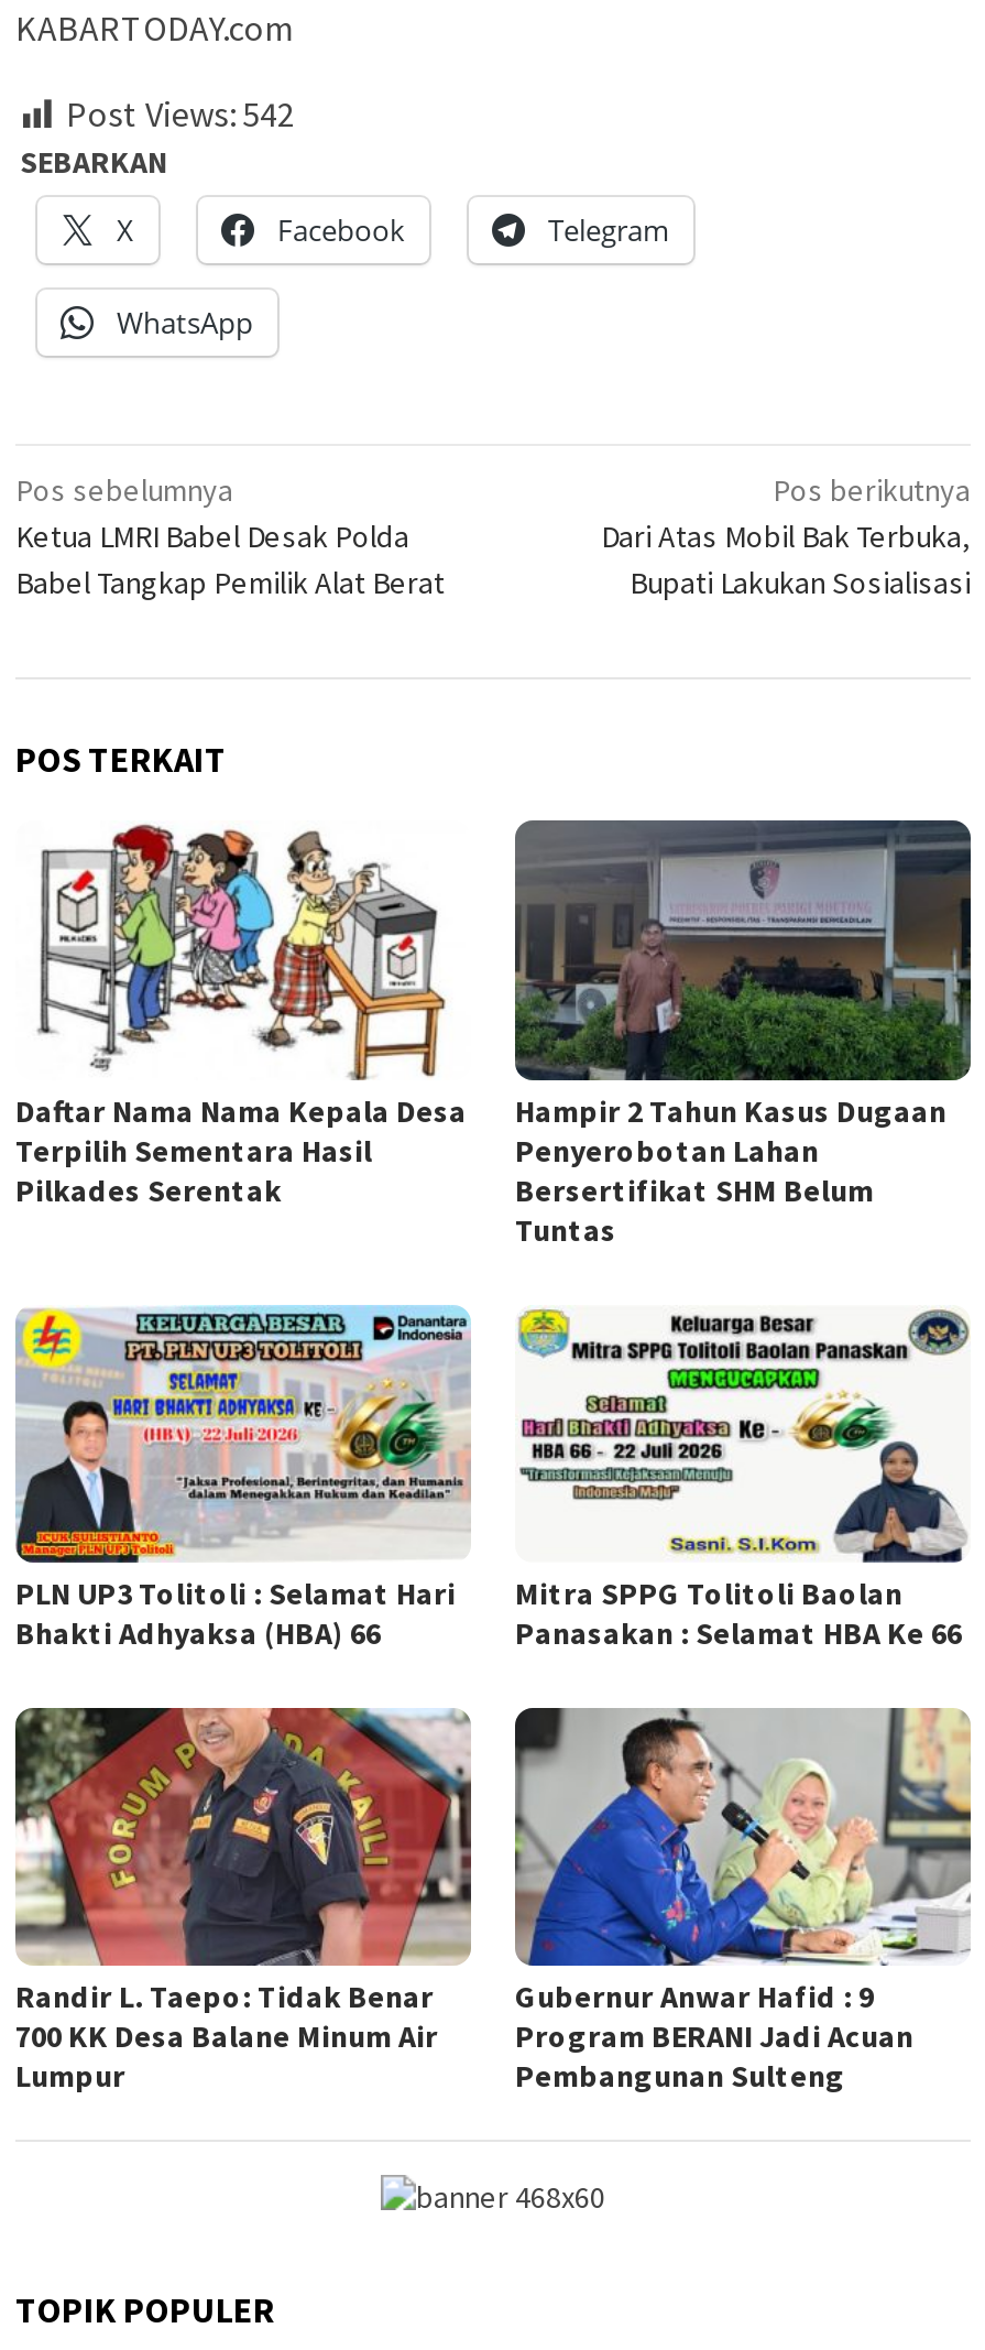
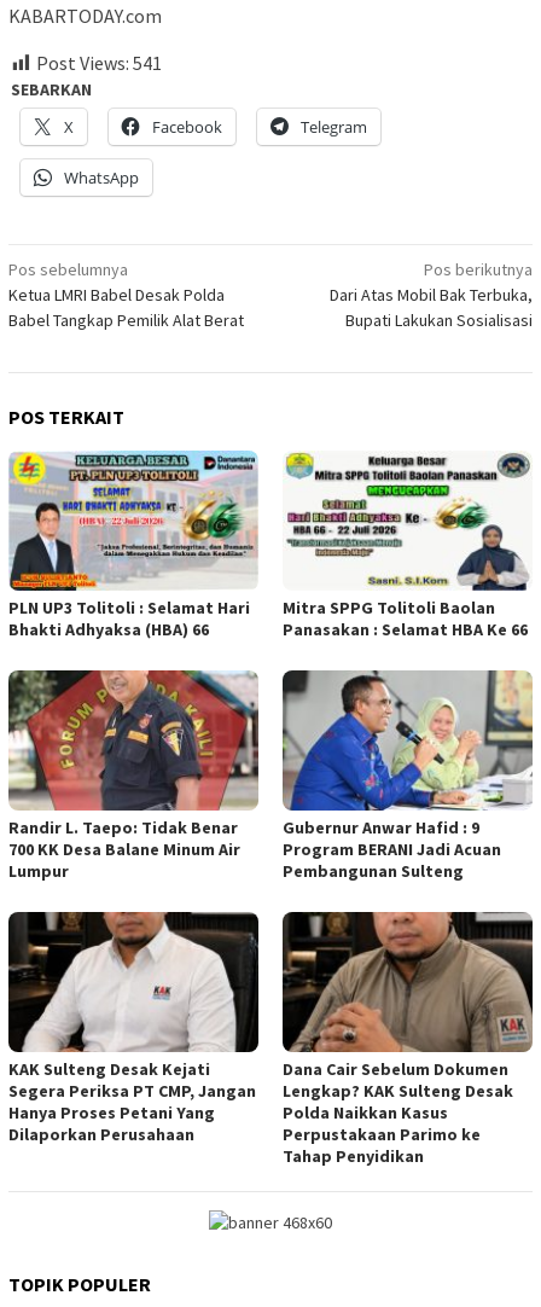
- Post Views: 542
+ Post Views: 541

- [image]
- Daftar Nama Nama Kepala Desa
- Terpilih Sementara Hasil
- Pilkades Serentak

- [image]
- Hampir 2 Tahun Kasus Dugaan
- Penyerobotan Lahan
- Bersertifikat SHM Belum
- Tuntas

moved up: [image] | PLN UP3 Tolitoli : Selamat Hari | Bhakti Adhyaksa (HBA) 66 | ... | Program BERANI Jadi Acuan | Pembangunan Sulteng

+ [image]
+ KAK Sulteng Desak Kejati
+ Segera Periksa PT CMP, Jangan
+ Hanya Proses Petani Yang
+ Dilaporkan Perusahaan

+ [image]
+ Dana Cair Sebelum Dokumen
+ Lengkap? KAK Sulteng Desak
+ Polda Naikkan Kasus
+ Perpustakaan Parimo ke
+ Tahap Penyidikan
